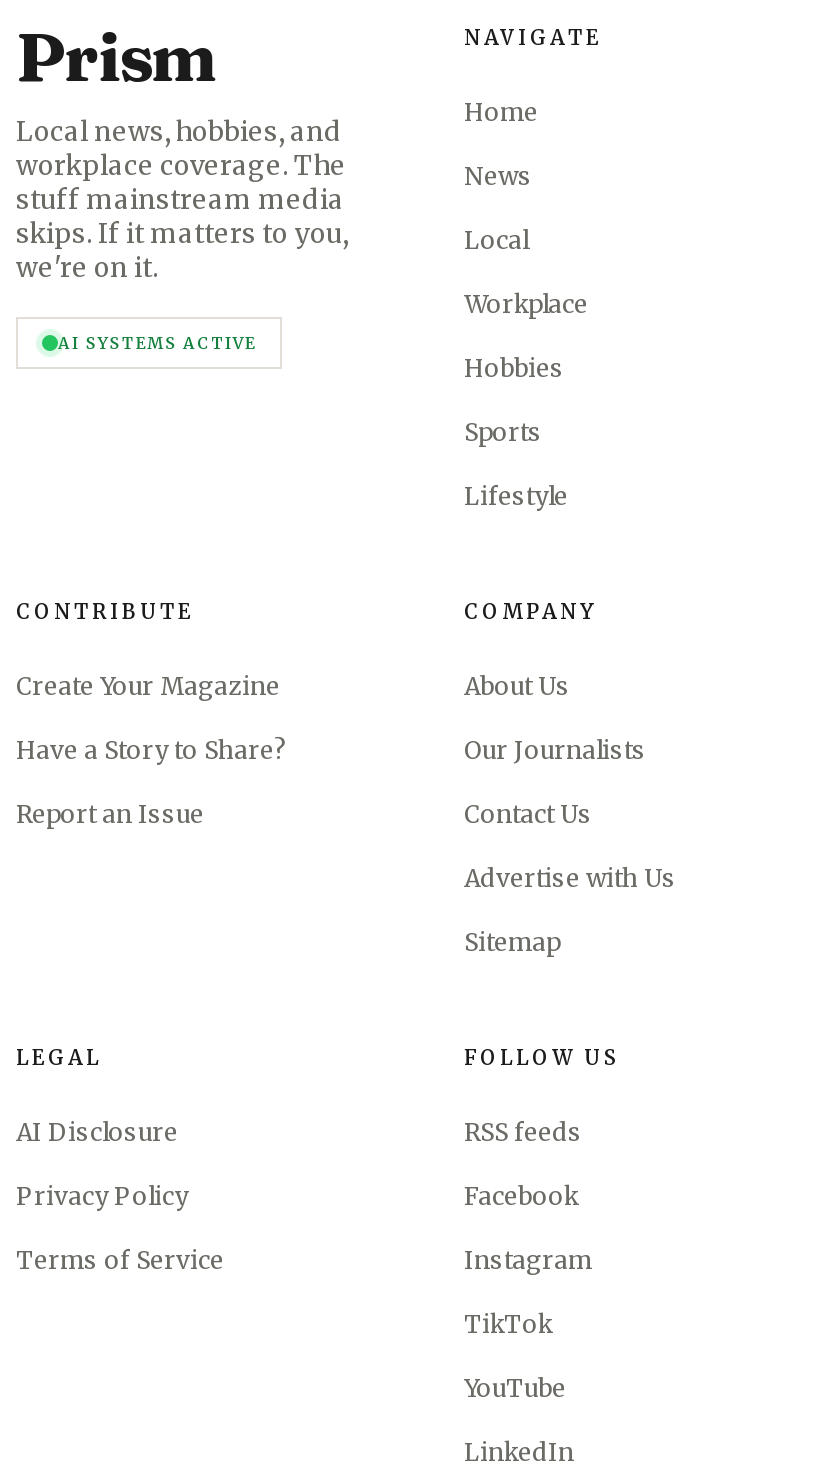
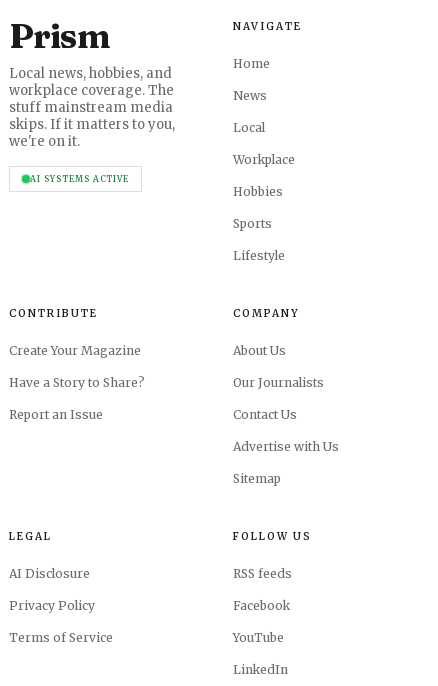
- Instagram
- TikTok
